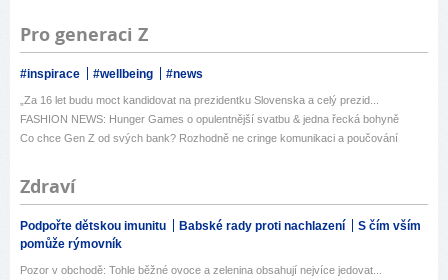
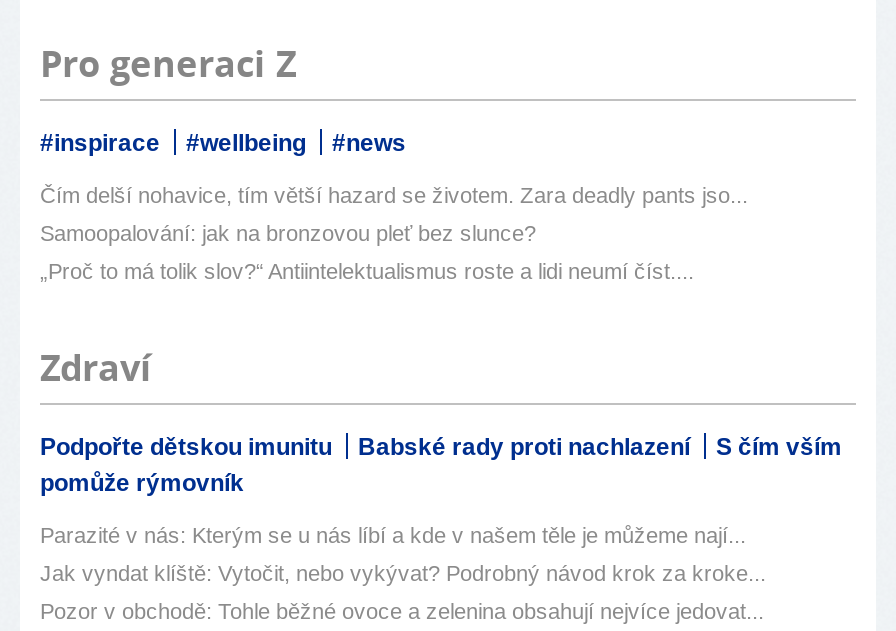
- „Za 16 let budu moct kandidovat na prezidentku Slovenska a celý prezid...
+ Čím delší nohavice, tím větší hazard se životem. Zara deadly pants jso...

- FASHION NEWS: Hunger Games o opulentnější svatbu & jedna řecká bohyně
+ Samoopalování: jak na bronzovou pleť bez slunce?

- Co chce Gen Z od svých bank? Rozhodně ne cringe komunikaci a poučování
+ „Proč to má tolik slov?“ Antiintelektualismus roste a lidi neumí číst....

+ Parazité v nás: Kterým se u nás líbí a kde v našem těle je můžeme nají...
+ Jak vyndat klíště: Vytočit, nebo vykývat? Podrobný návod krok za kroke...
